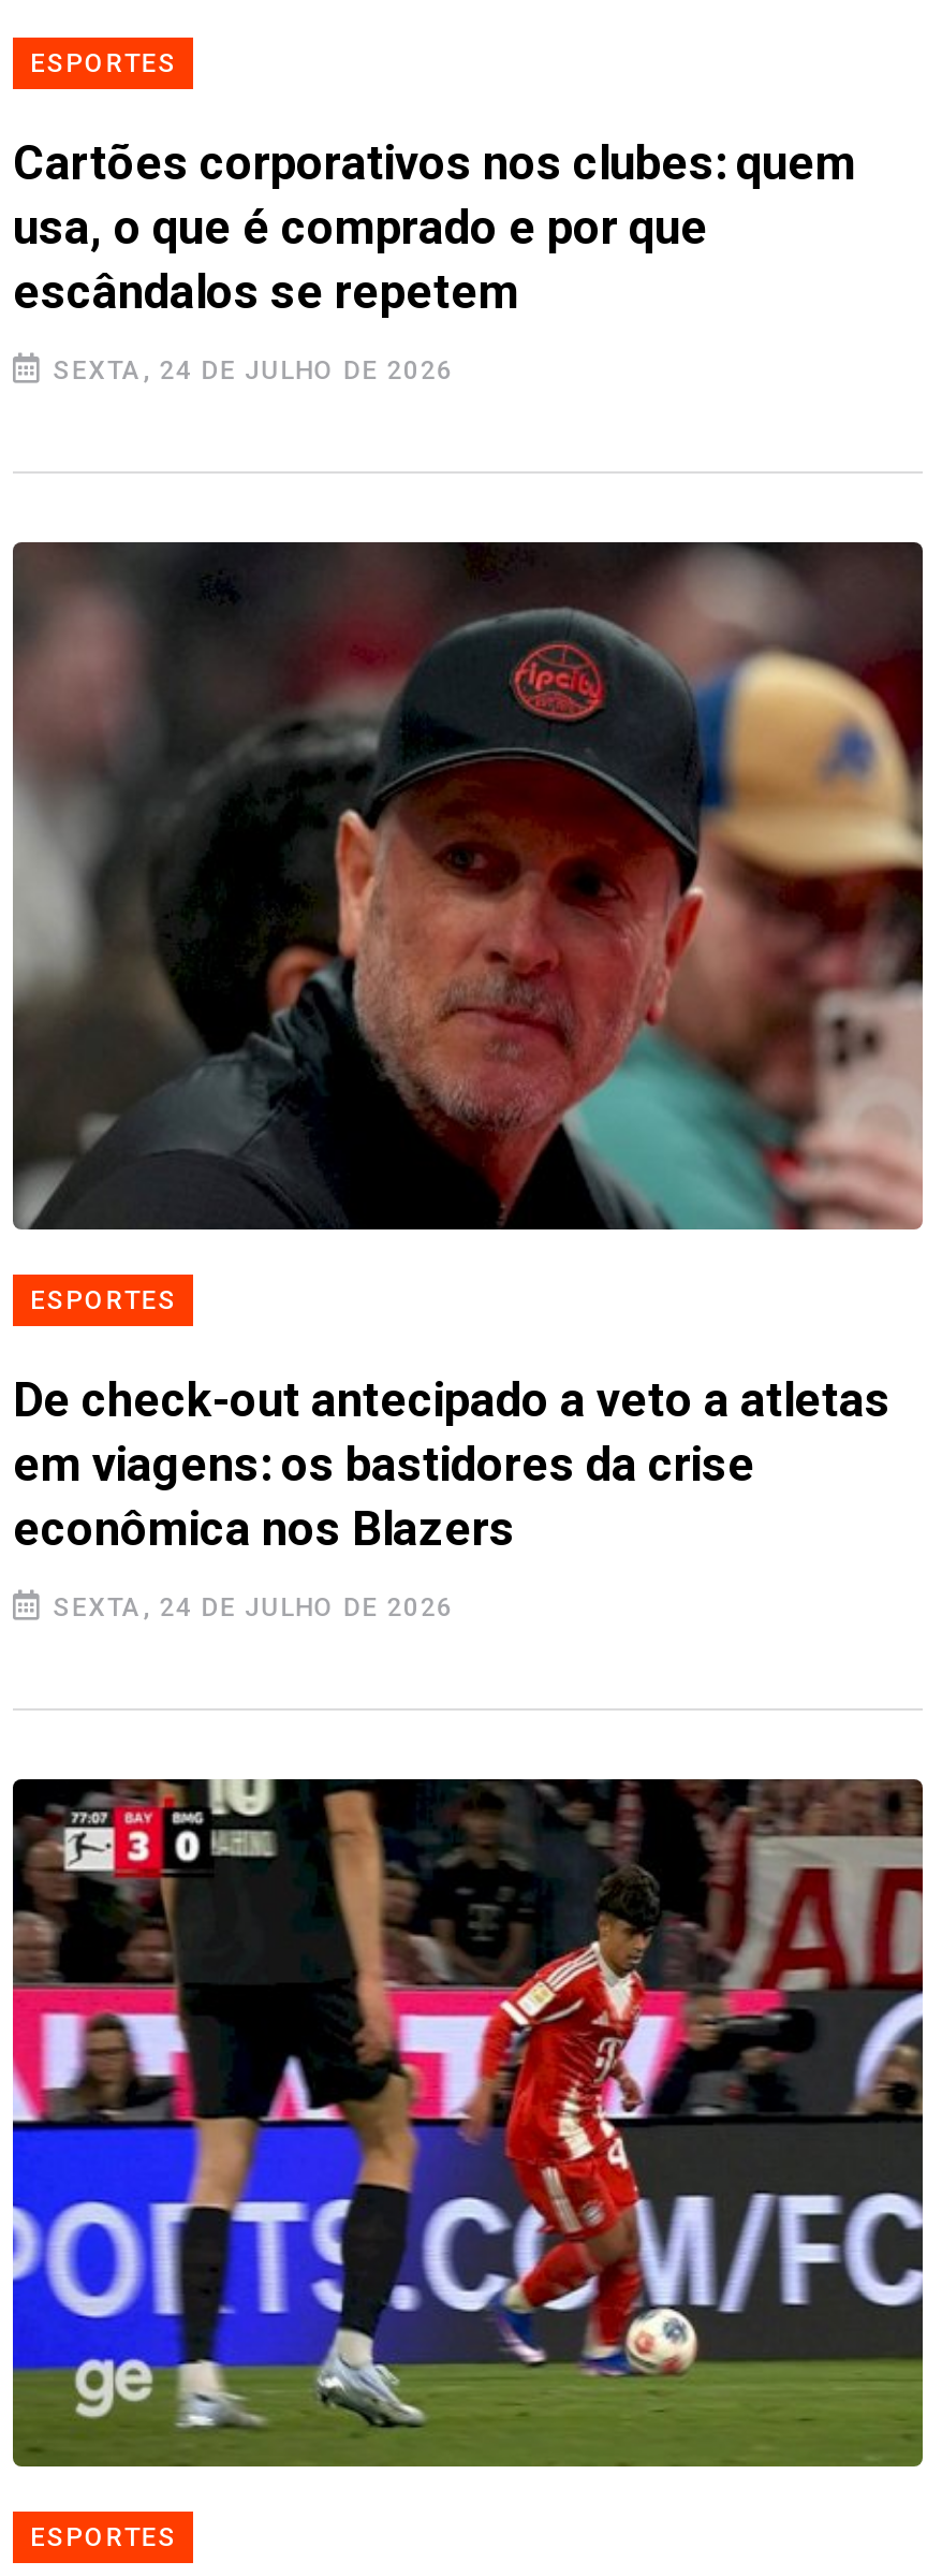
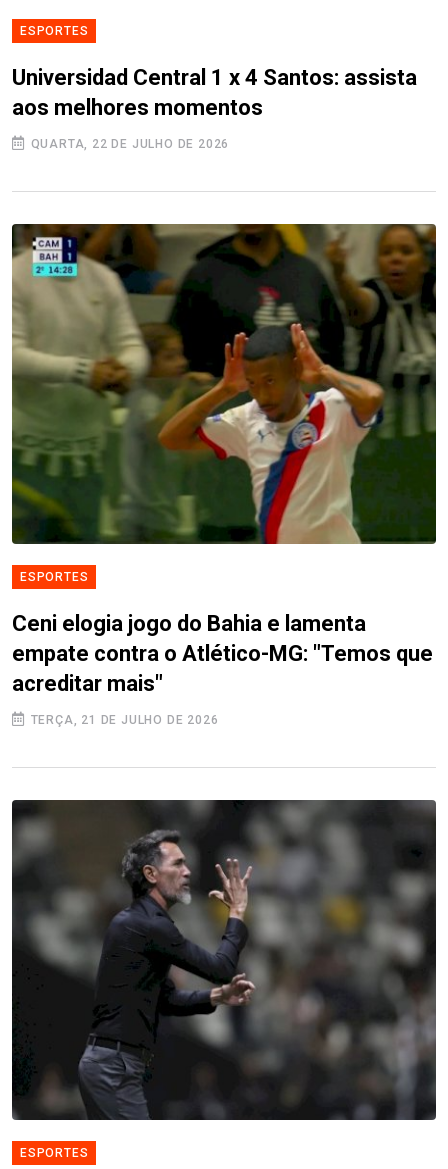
- Cartões corporativos nos clubes: quem
- usa, o que é comprado e por que
- escândalos se repetem
+ Universidad Central 1 x 4 Santos: assista
+ aos melhores momentos

- SEXTA, 24 DE JULHO DE 2026
+ QUARTA, 22 DE JULHO DE 2026

- [image]
+ [image]

- De check-out antecipado a veto a atletas
- em viagens: os bastidores da crise
- econômica nos Blazers
+ Ceni elogia jogo do Bahia e lamenta
+ empate contra o Atlético-MG: "Temos que
+ acreditar mais"

- SEXTA, 24 DE JULHO DE 2026
+ TERÇA, 21 DE JULHO DE 2026

- [image]
+ [image]
